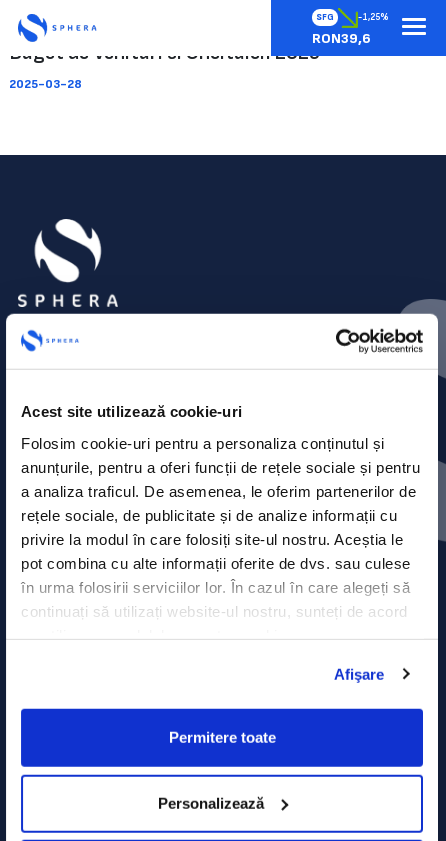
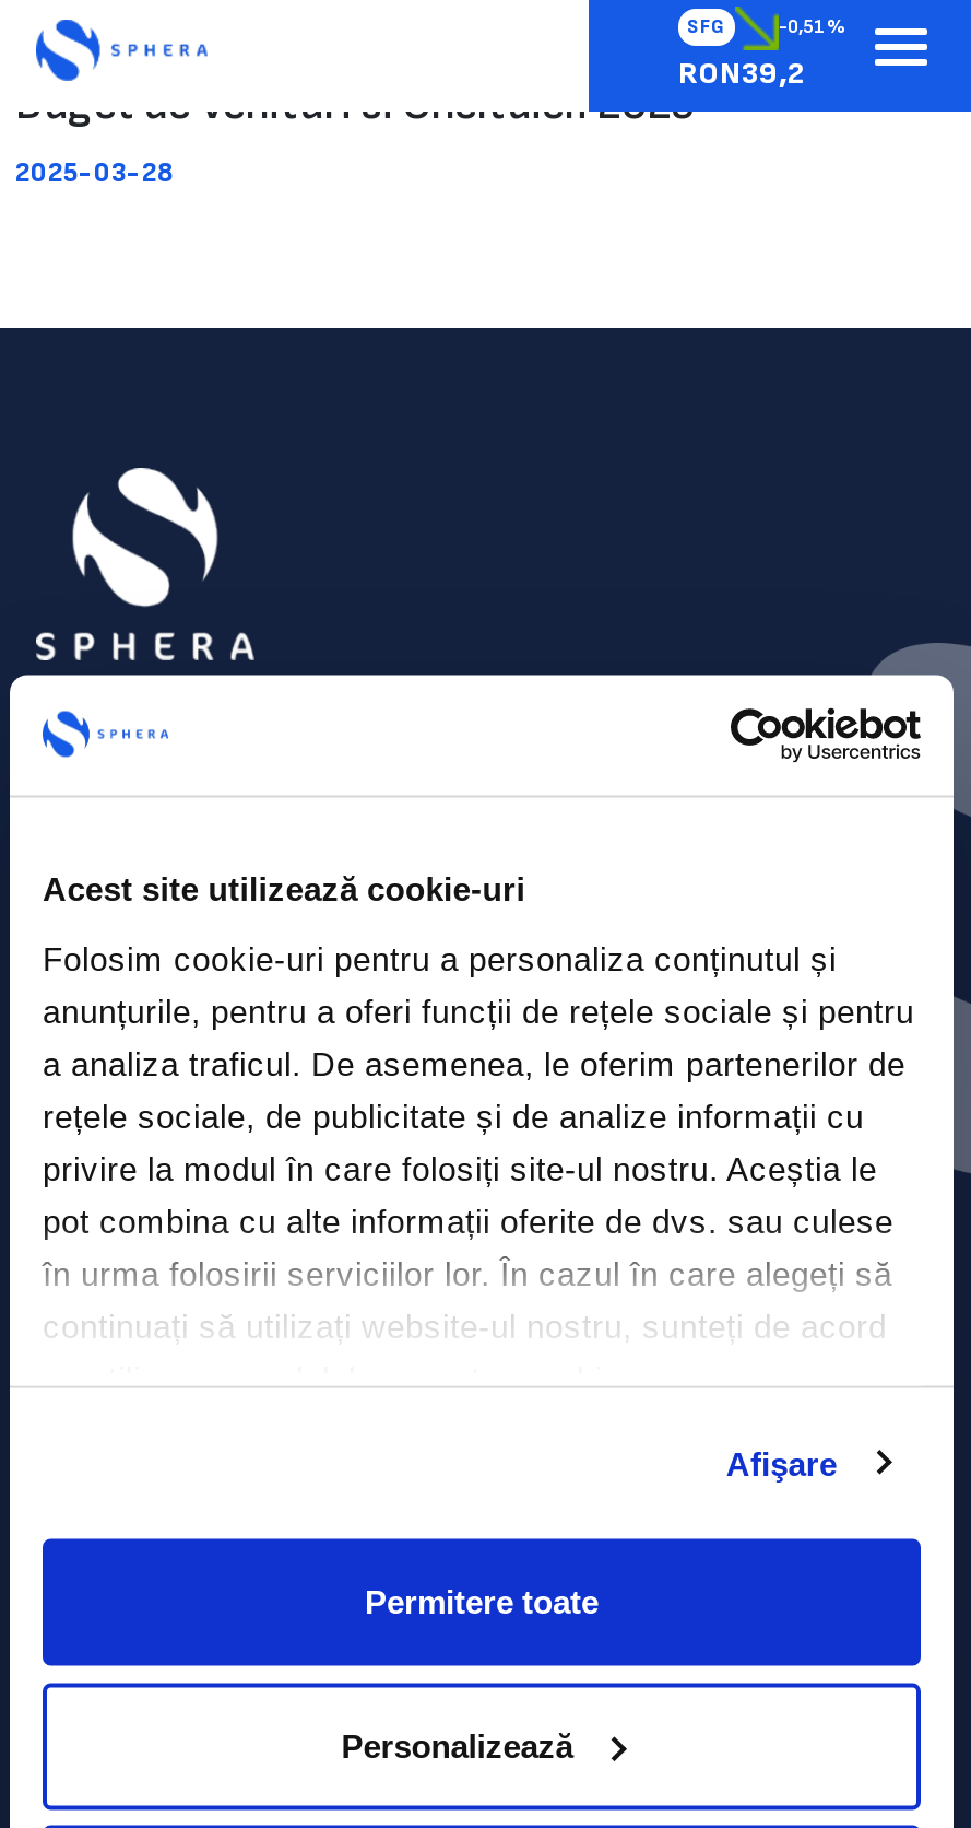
- -1,25%
- RON39,6
+ -0,51%
+ RON39,2
